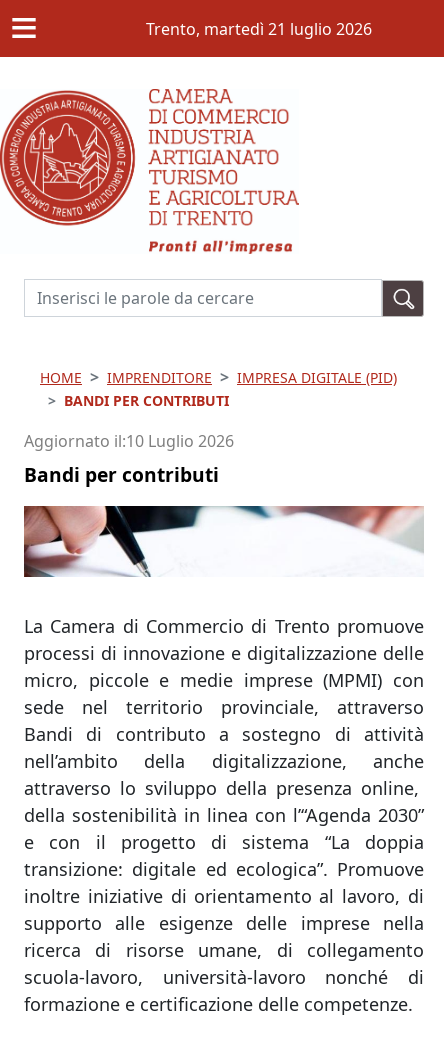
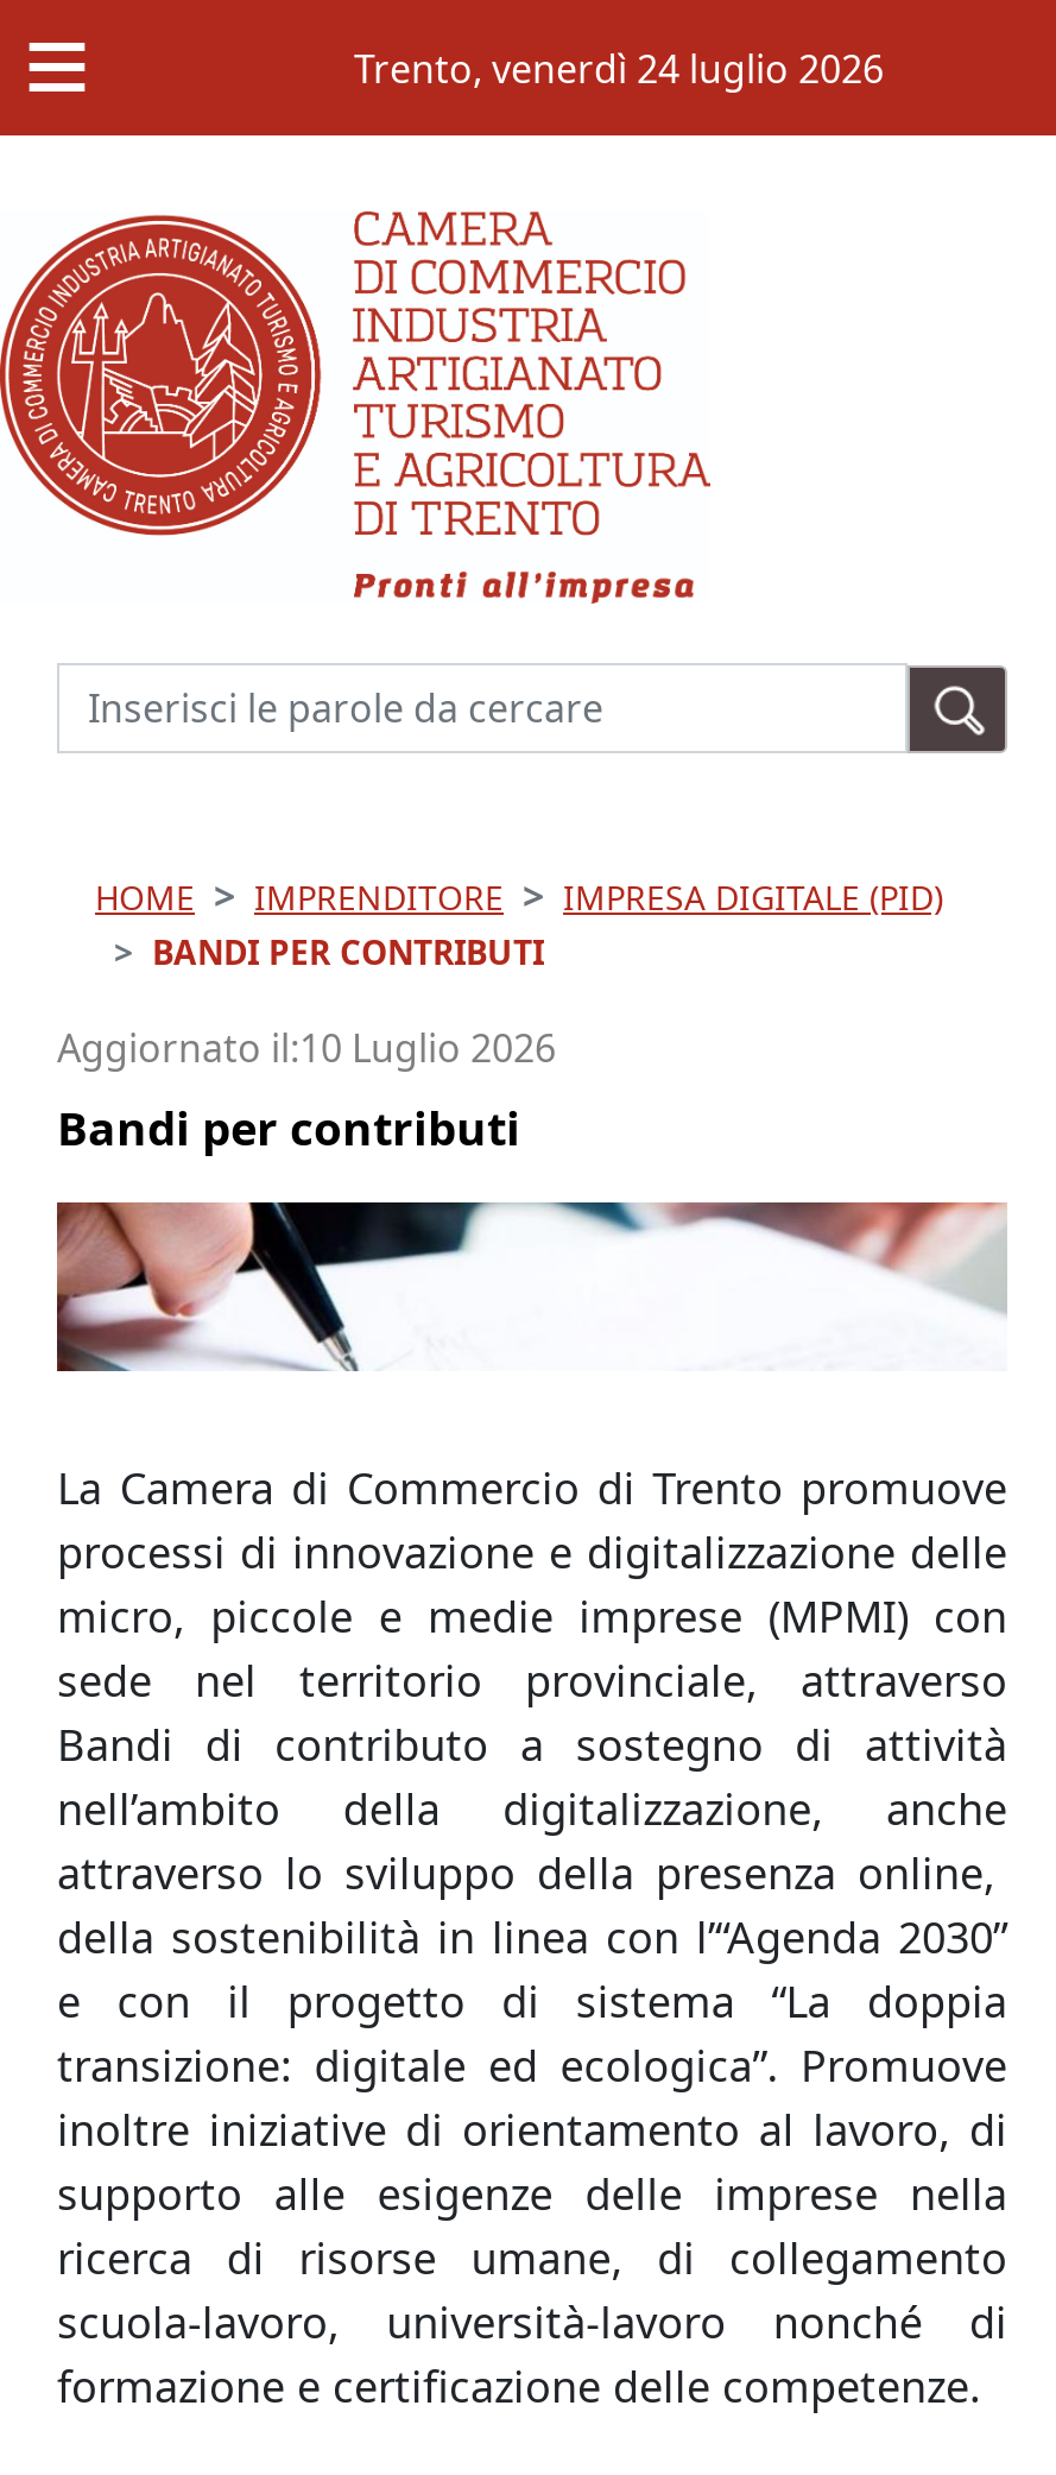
- Trento, martedì 21 luglio 2026
+ Trento, venerdì 24 luglio 2026
